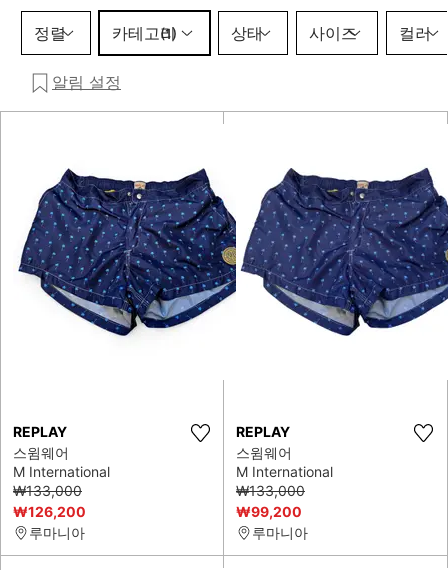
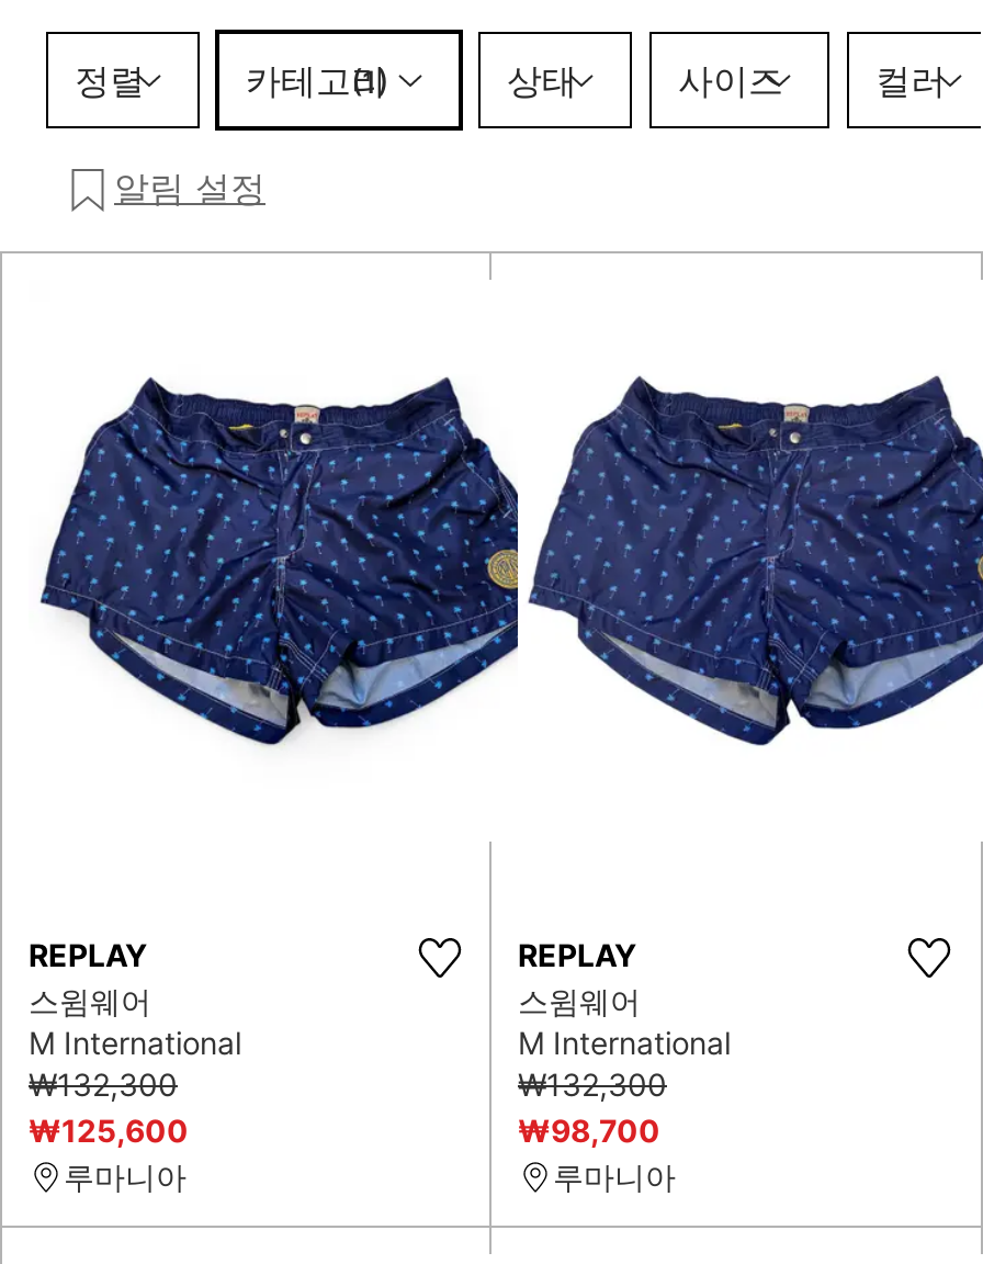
- ₩133,000
+ ₩132,300

- ₩133,000
+ ₩132,300

- ₩126,200
+ ₩125,600

- ₩99,200
+ ₩98,700
